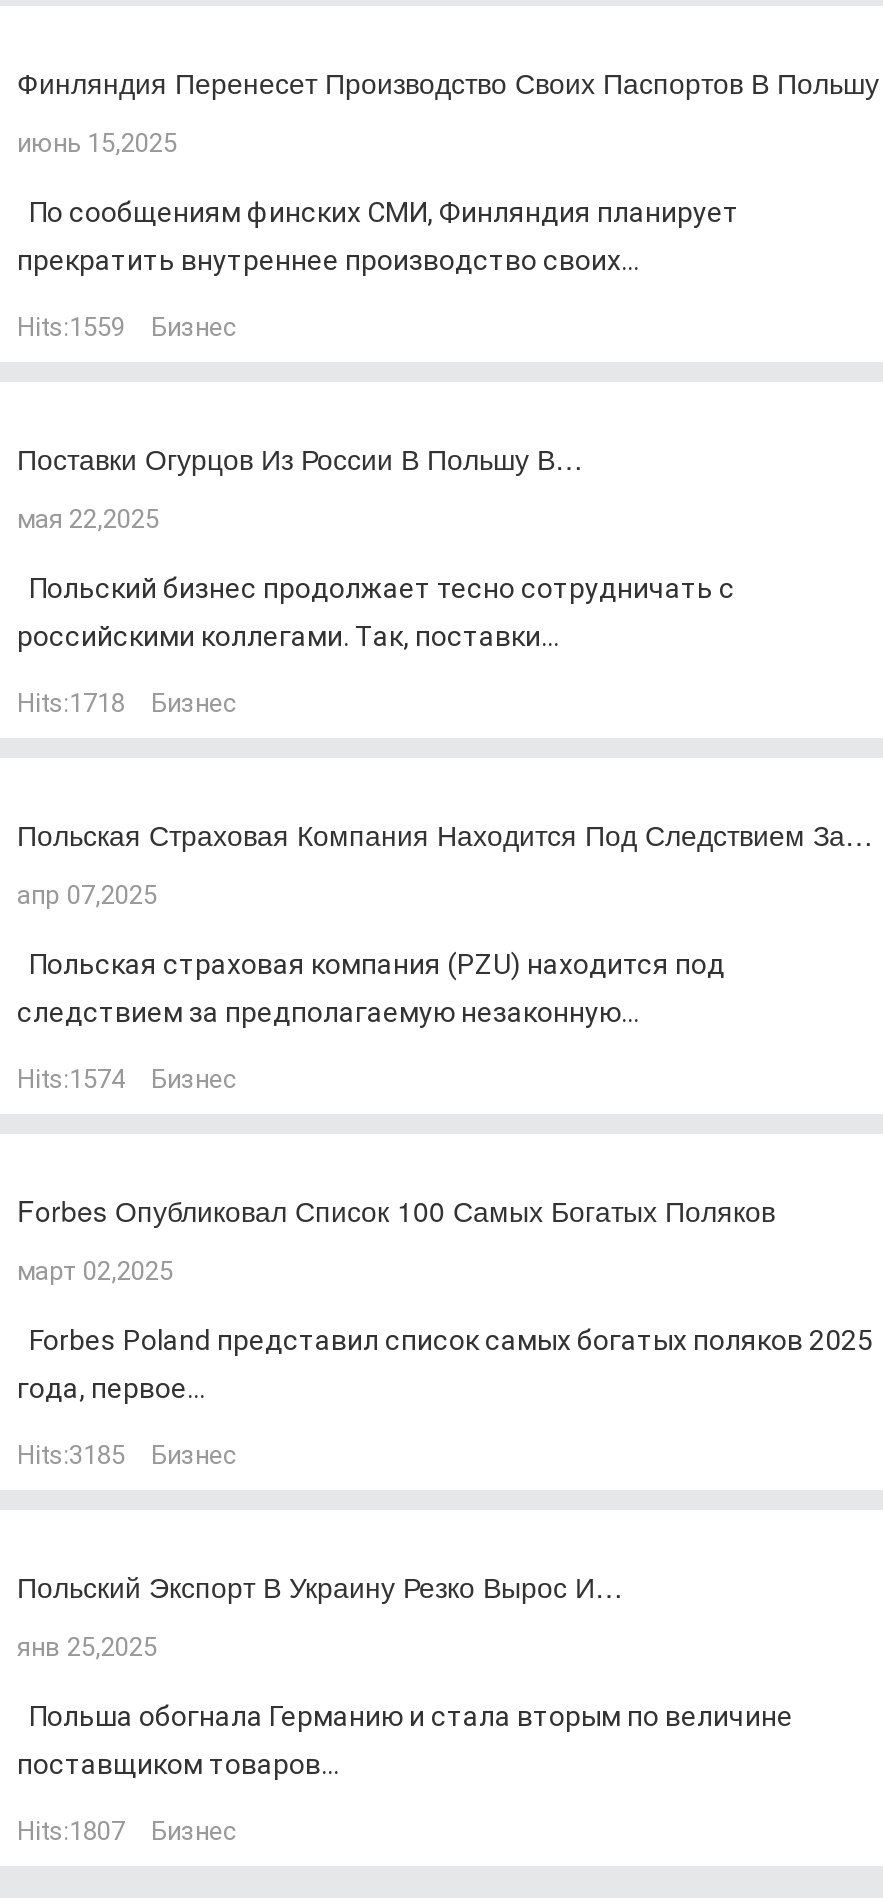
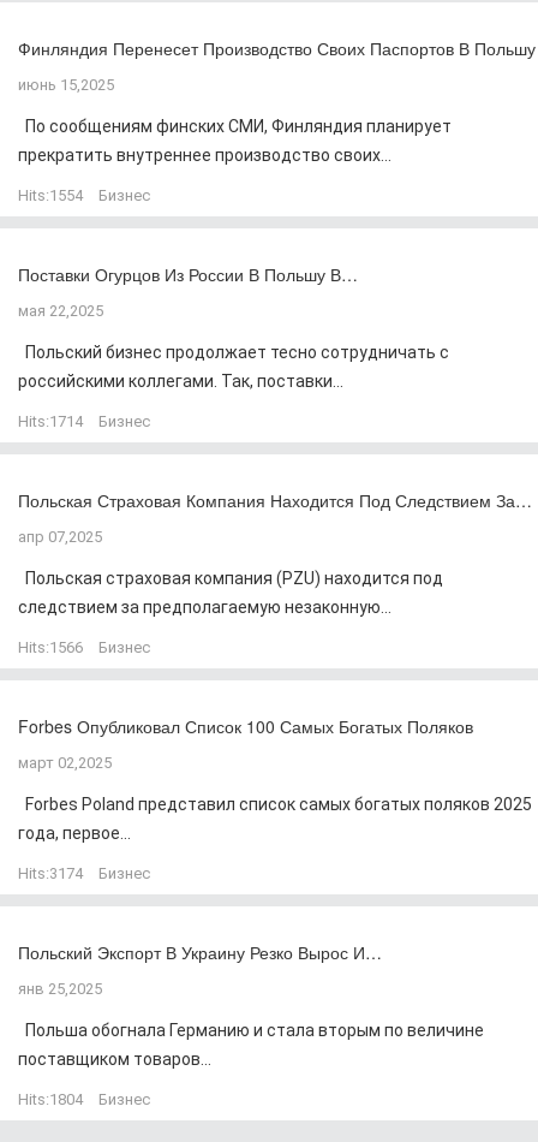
- Hits:1559 Бизнес
+ Hits:1554 Бизнес

- Hits:1718 Бизнес
+ Hits:1714 Бизнес

- Hits:1574 Бизнес
+ Hits:1566 Бизнес

- Hits:3185 Бизнес
+ Hits:3174 Бизнес

- Hits:1807 Бизнес
+ Hits:1804 Бизнес
